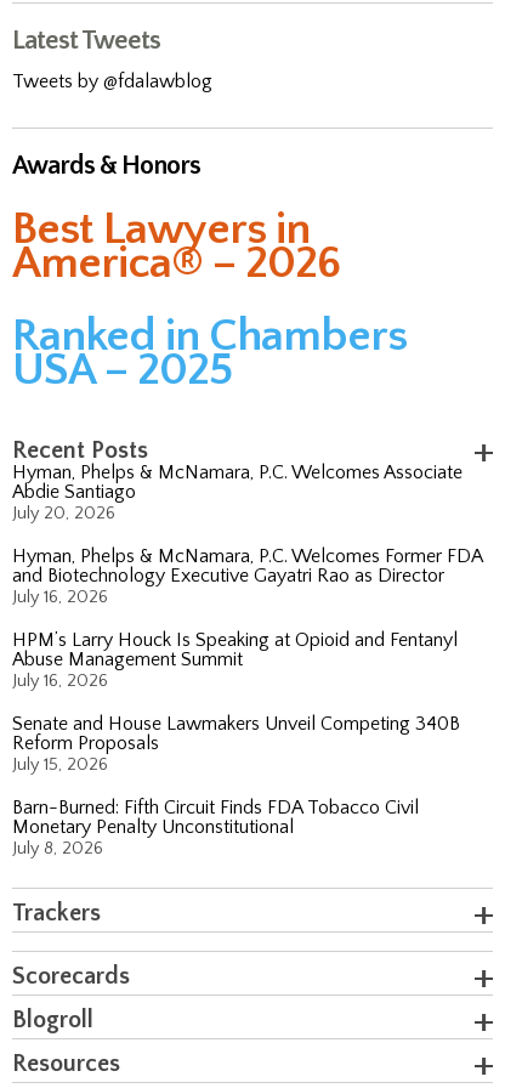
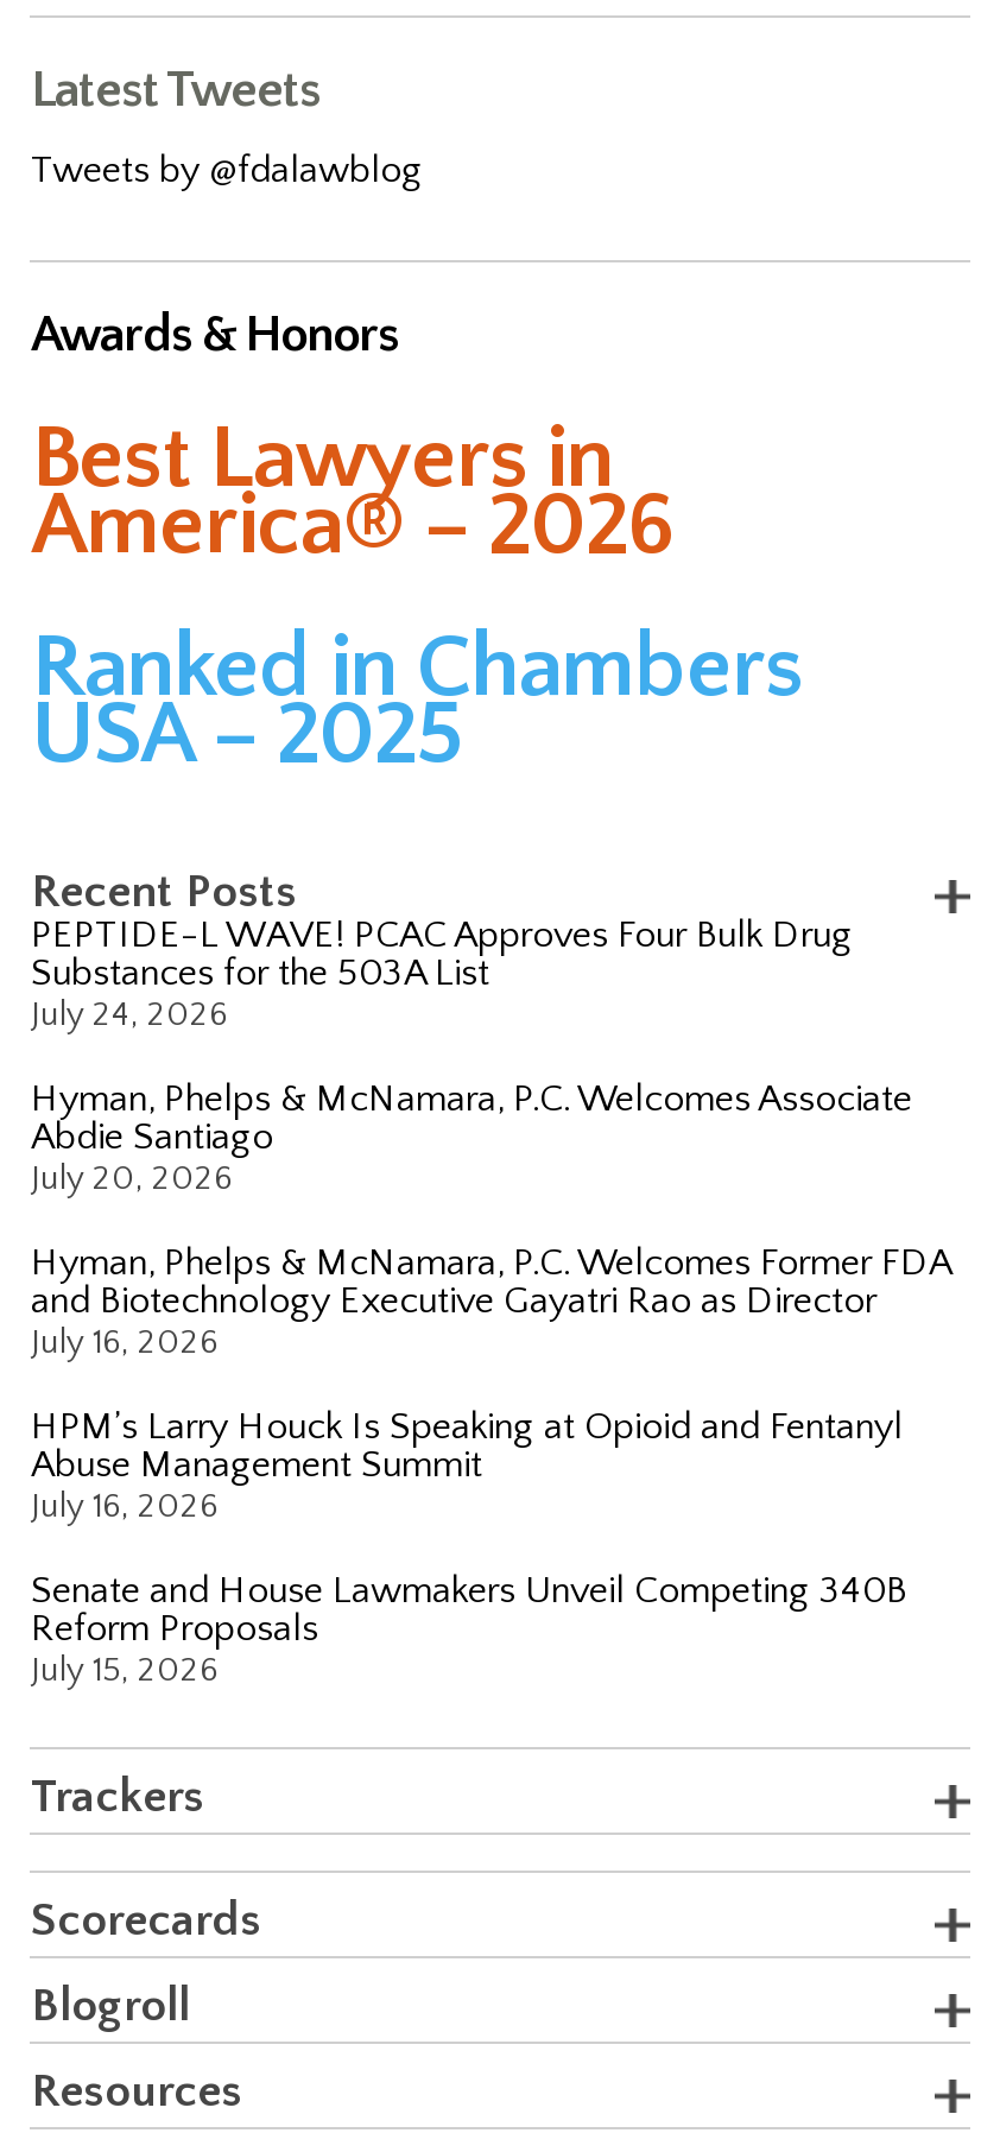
+ PEPTIDE-L WAVE! PCAC Approves Four Bulk Drug
+ Substances for the 503A List
+ July 24, 2026

moved down: Hyman, Phelps & McNamara, P.C. Welcomes Associate | Abdie Santiago | July 20, 2026 | ... | Reform Proposals | July 15, 2026

- Barn-Burned: Fifth Circuit Finds FDA Tobacco Civil
- Monetary Penalty Unconstitutional
- July 8, 2026
